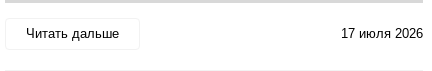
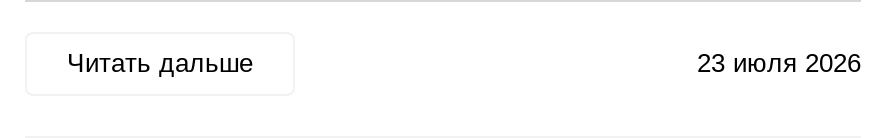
- 17 июля 2026
+ 23 июля 2026
